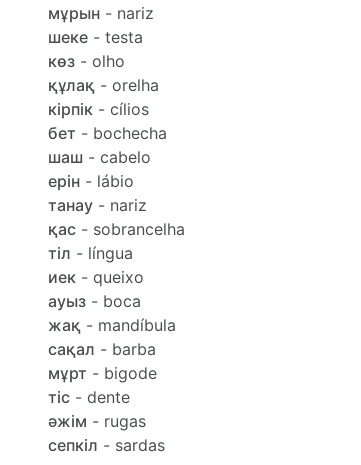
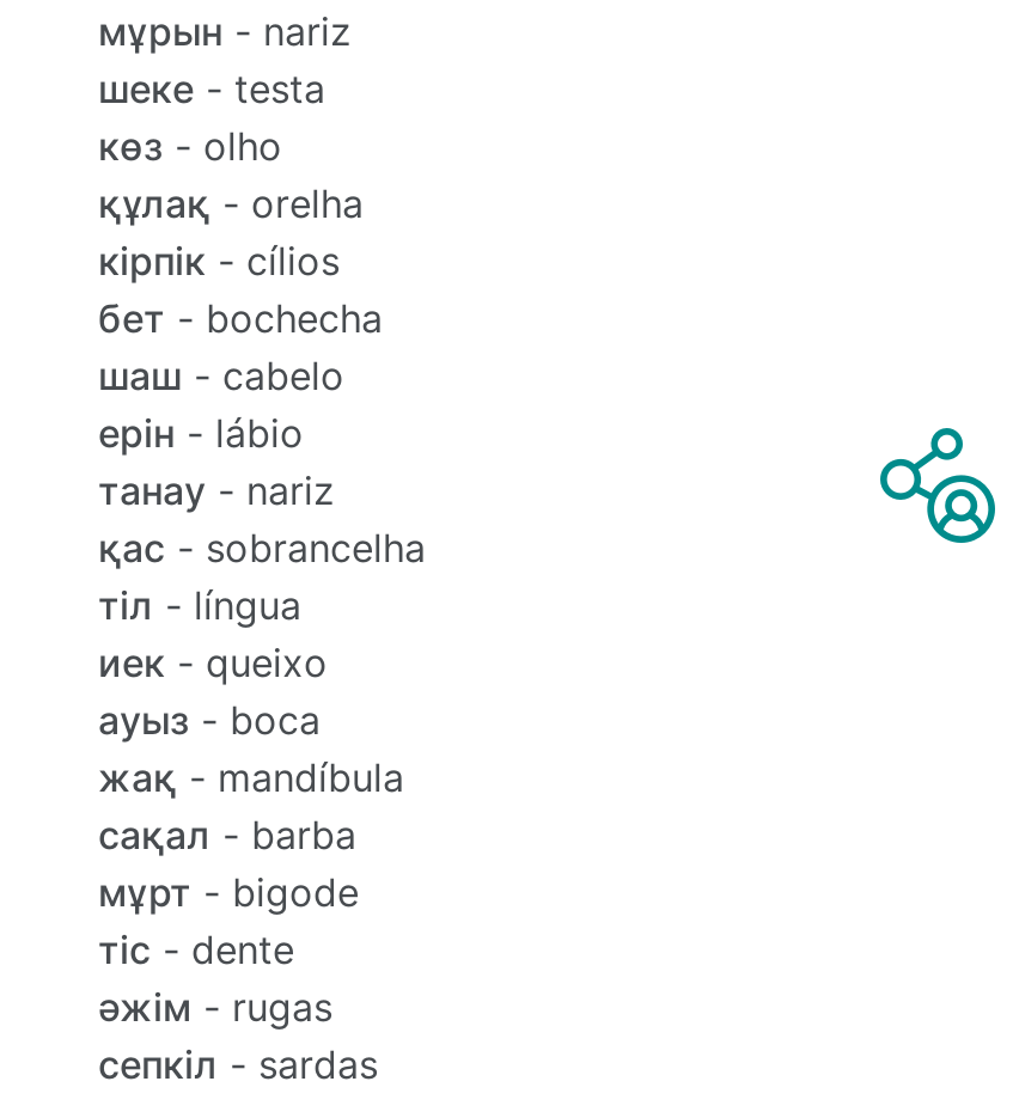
+ [image]
